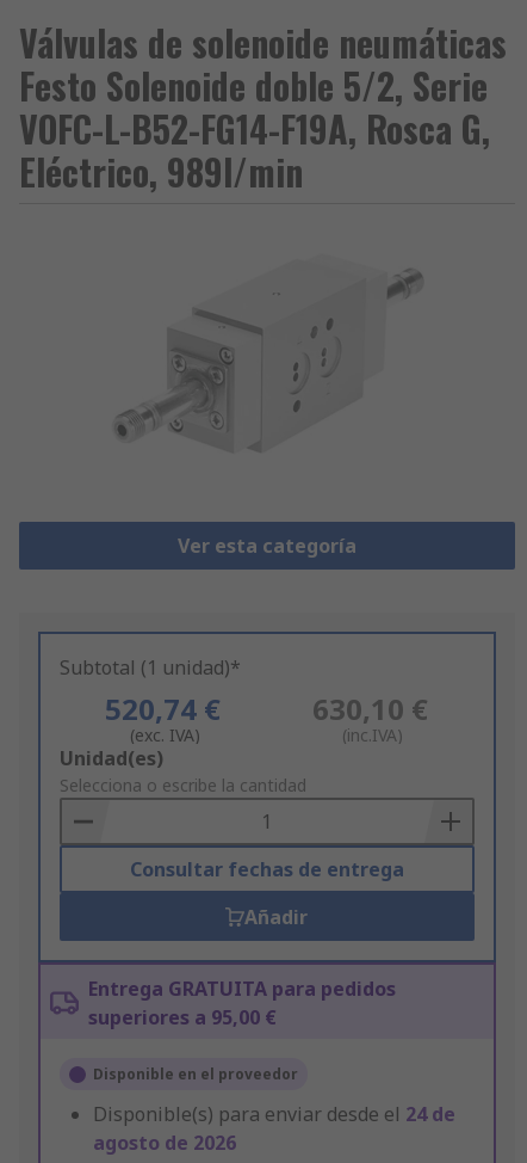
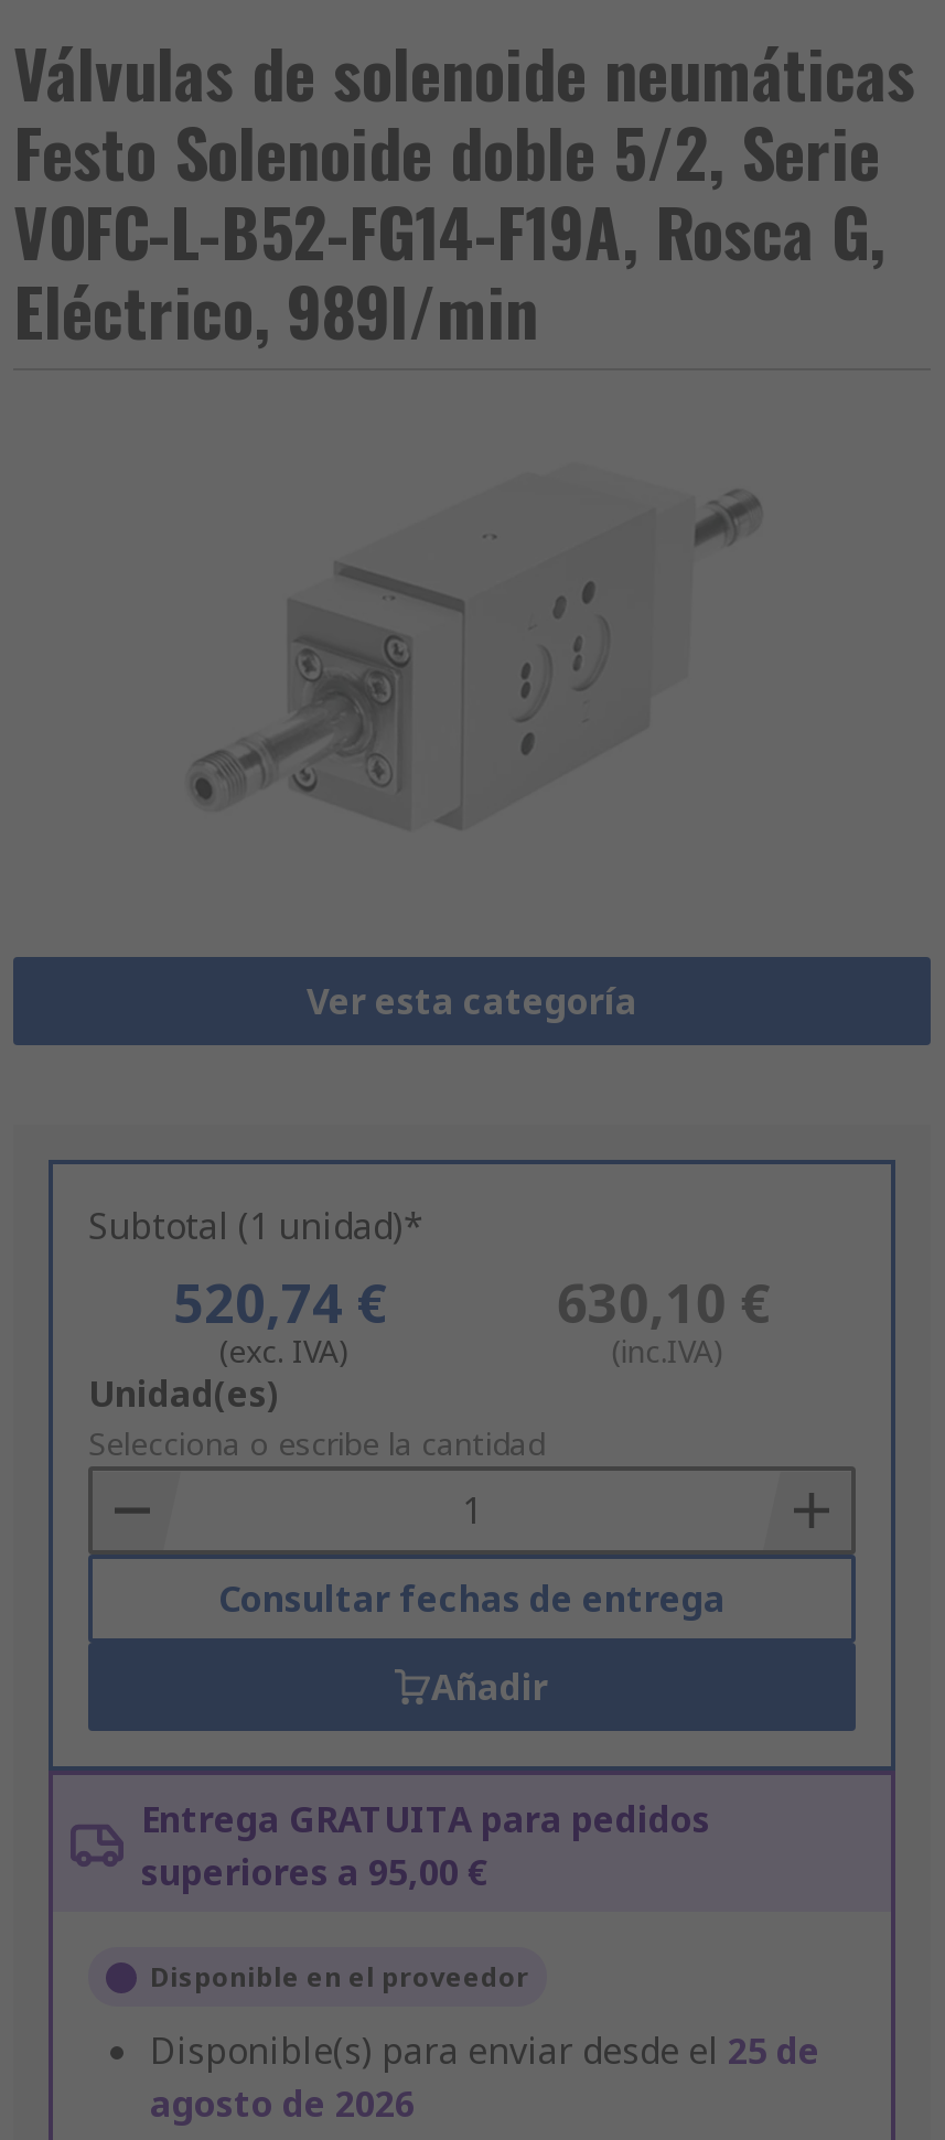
- Disponible(s) para enviar desde el 24 de
+ Disponible(s) para enviar desde el 25 de
